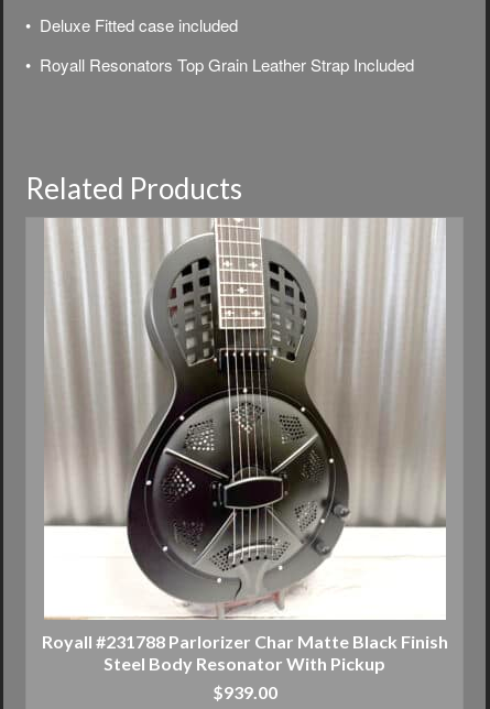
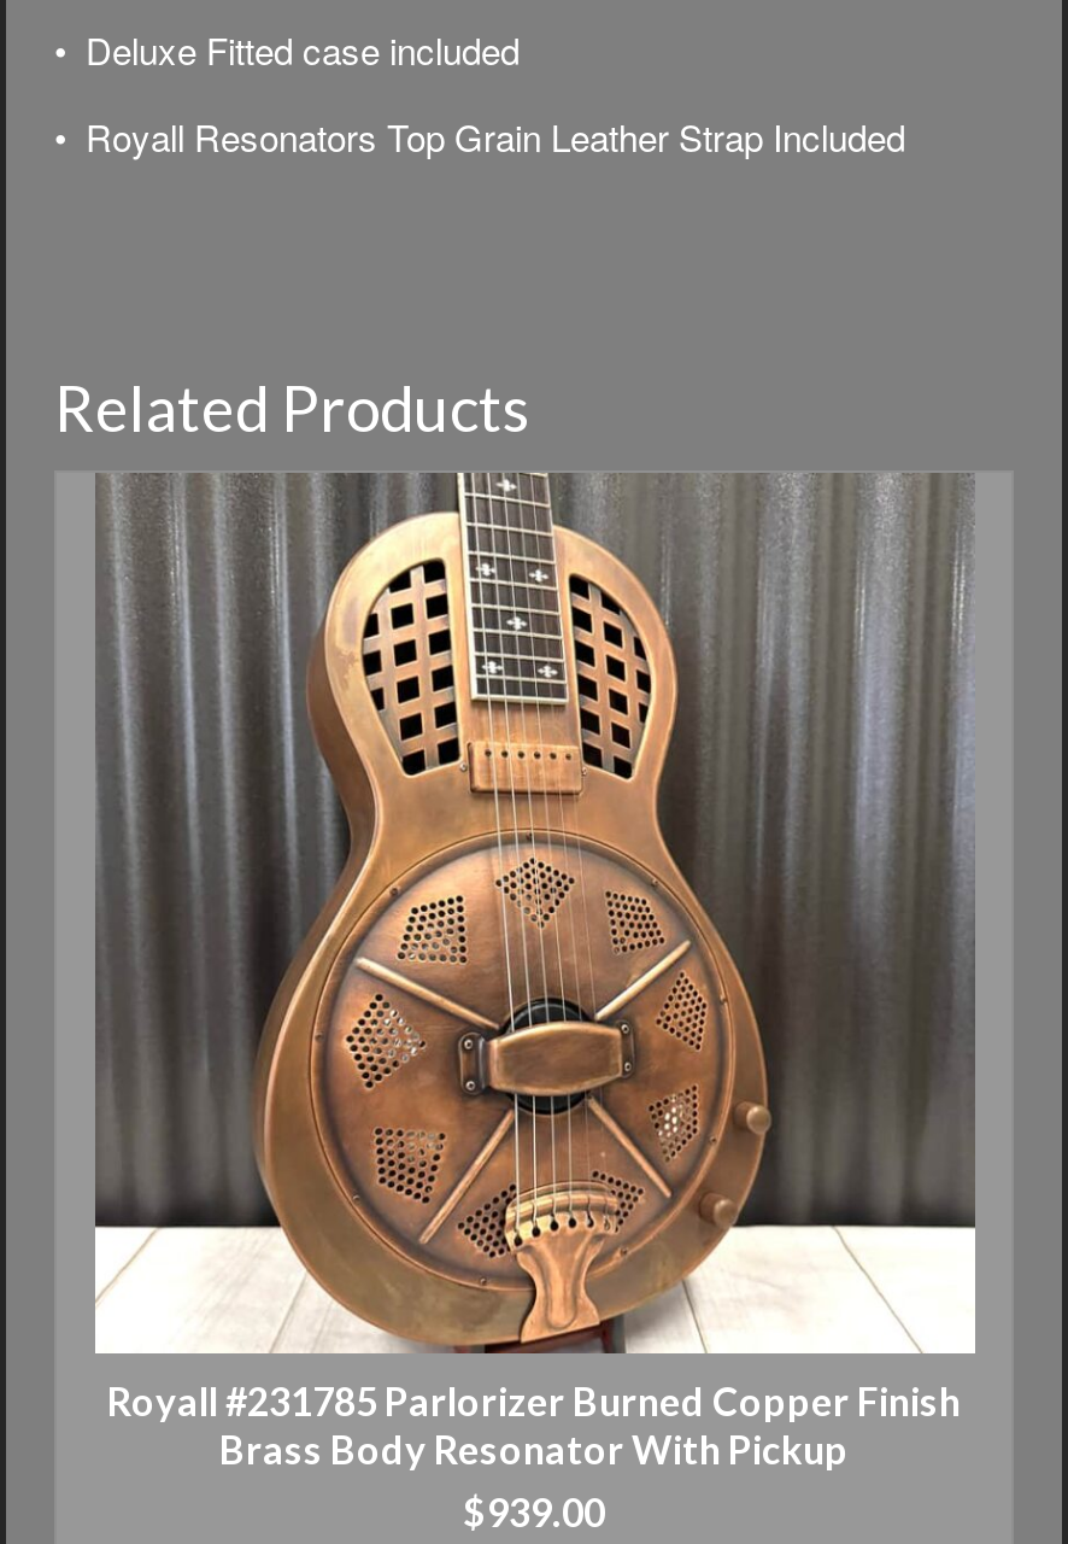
- [image]
- Royall #231788 Parlorizer Char Matte Black Finish
- Steel Body Resonator With Pickup
+ [image]
+ Royall #231785 Parlorizer Burned Copper Finish
+ Brass Body Resonator With Pickup
